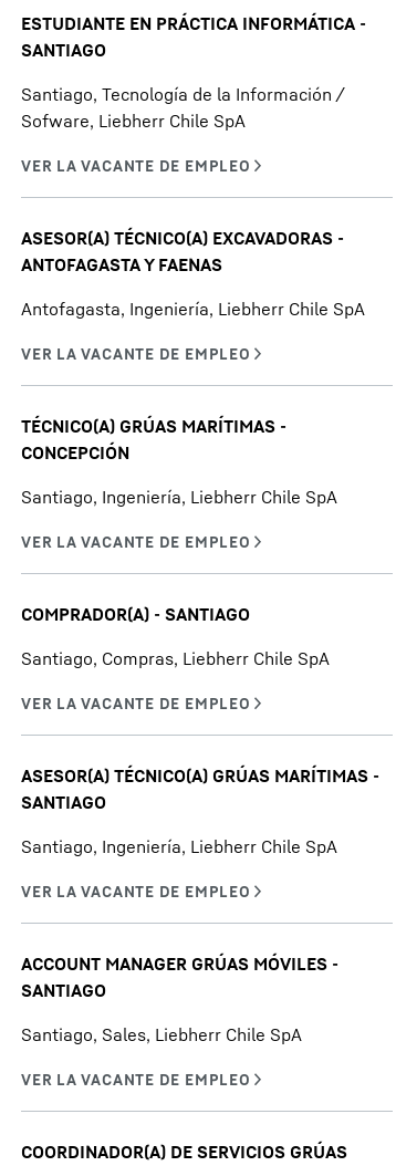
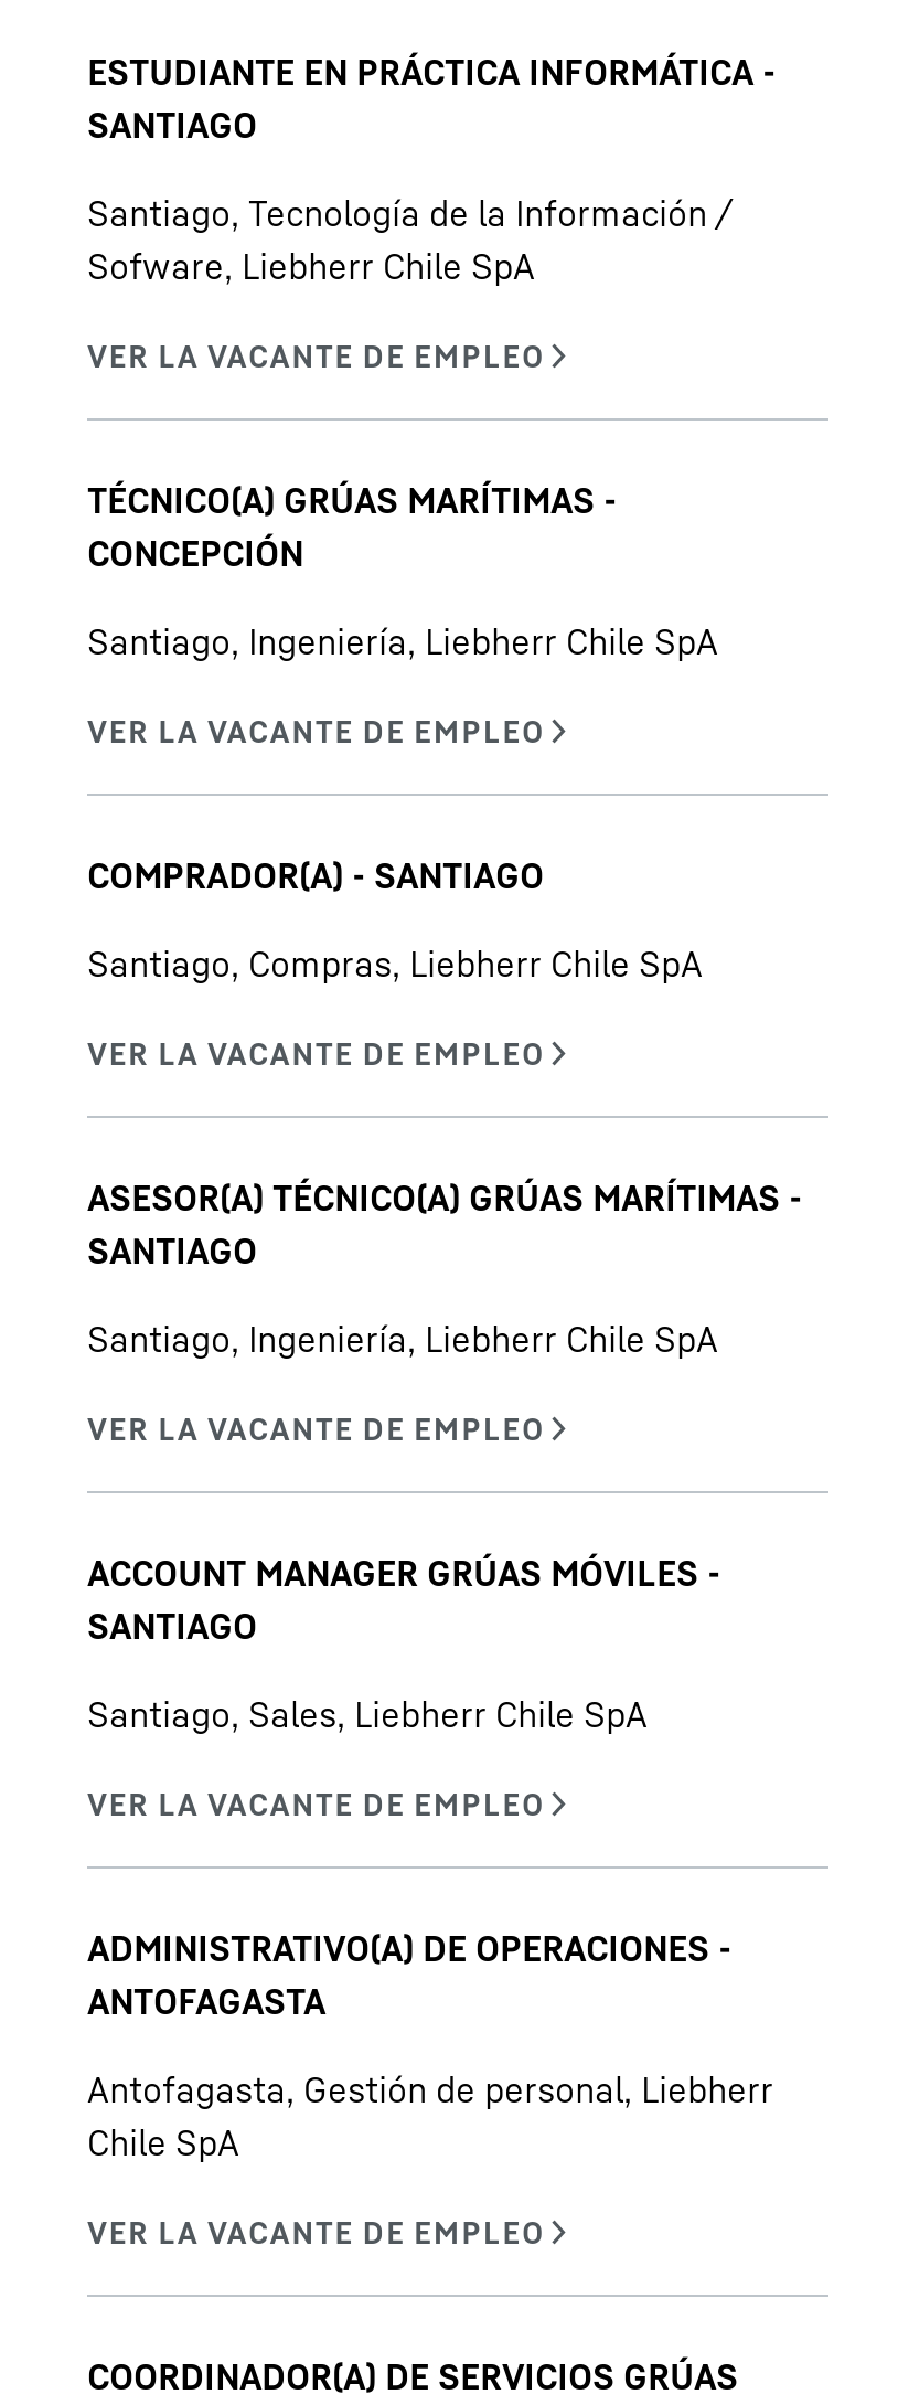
- ASESOR(A) TÉCNICO(A) EXCAVADORAS -
- ANTOFAGASTA Y FAENAS
- Antofagasta, Ingeniería, Liebherr Chile SpA

moved up: TÉCNICO(A) GRÚAS MARÍTIMAS - | CONCEPCIÓN | Santiago, Ingeniería, Liebherr Chile SpA | ... | SANTIAGO | Santiago, Sales, Liebherr Chile SpA

+ ADMINISTRATIVO(A) DE OPERACIONES -
+ ANTOFAGASTA
+ Antofagasta, Gestión de personal, Liebherr
+ Chile SpA
